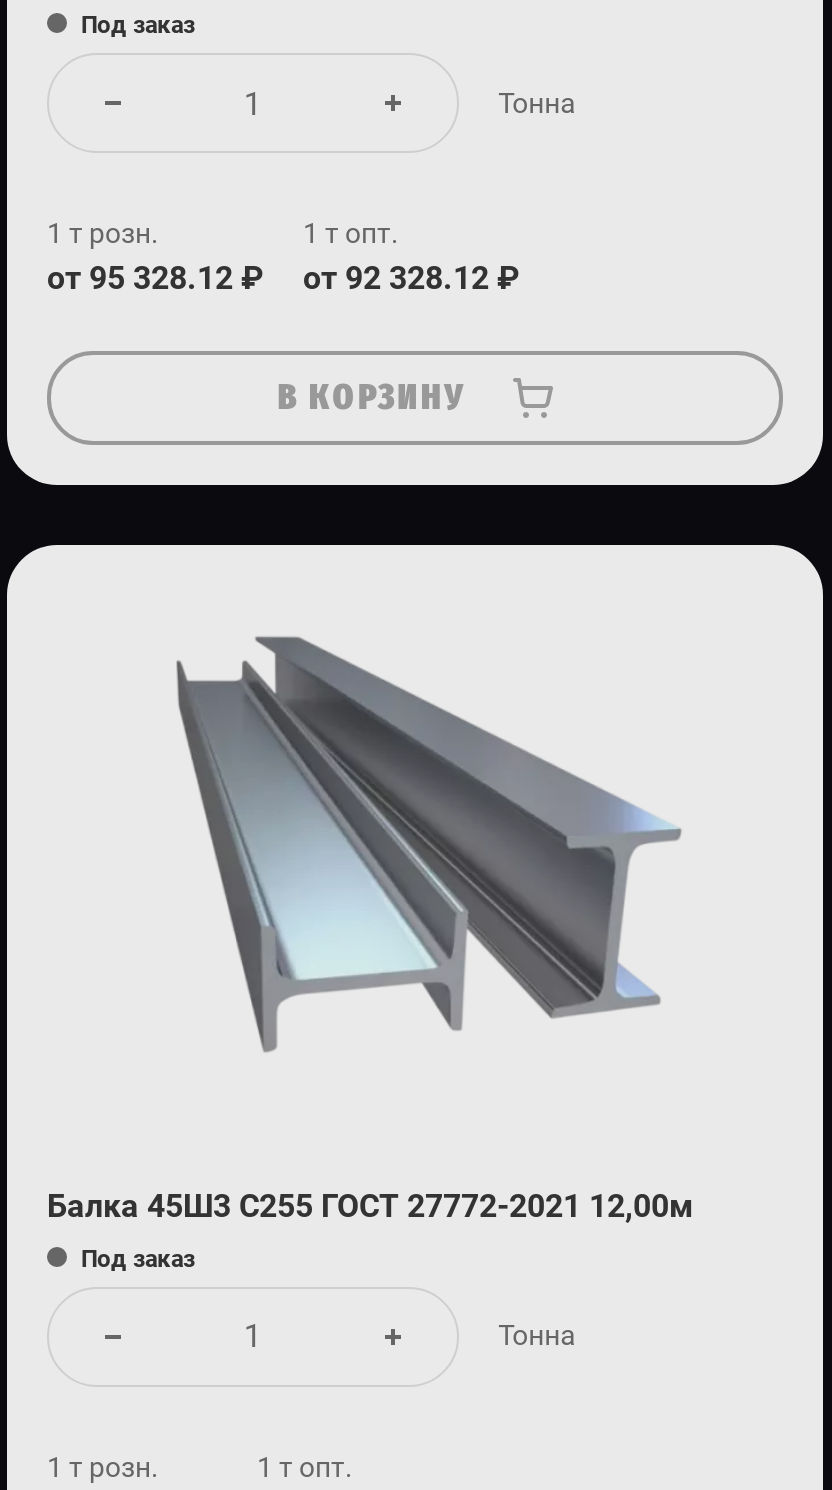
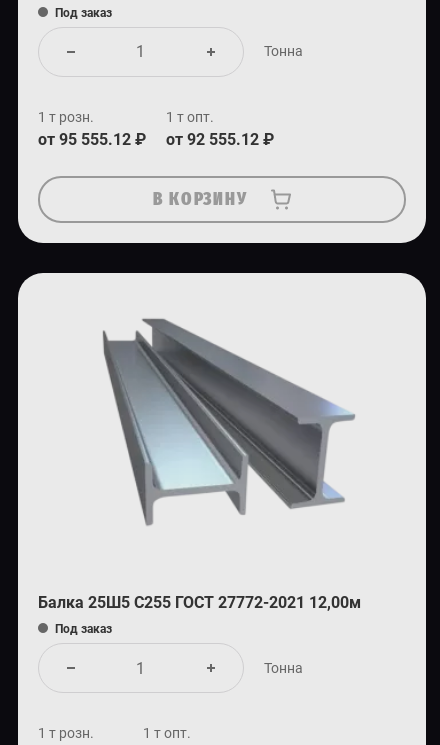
- от 95 328.12 ₽
+ от 95 555.12 ₽

- от 92 328.12 ₽
+ от 92 555.12 ₽

- Балка 45Ш3 С255 ГОСТ 27772-2021 12,00м
+ Балка 25Ш5 С255 ГОСТ 27772-2021 12,00м
